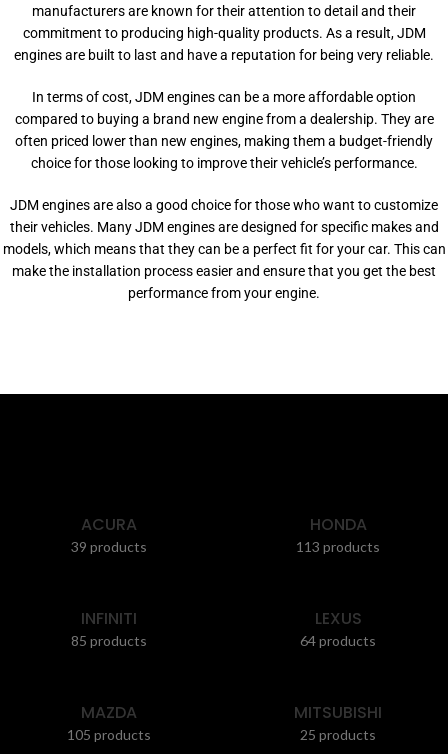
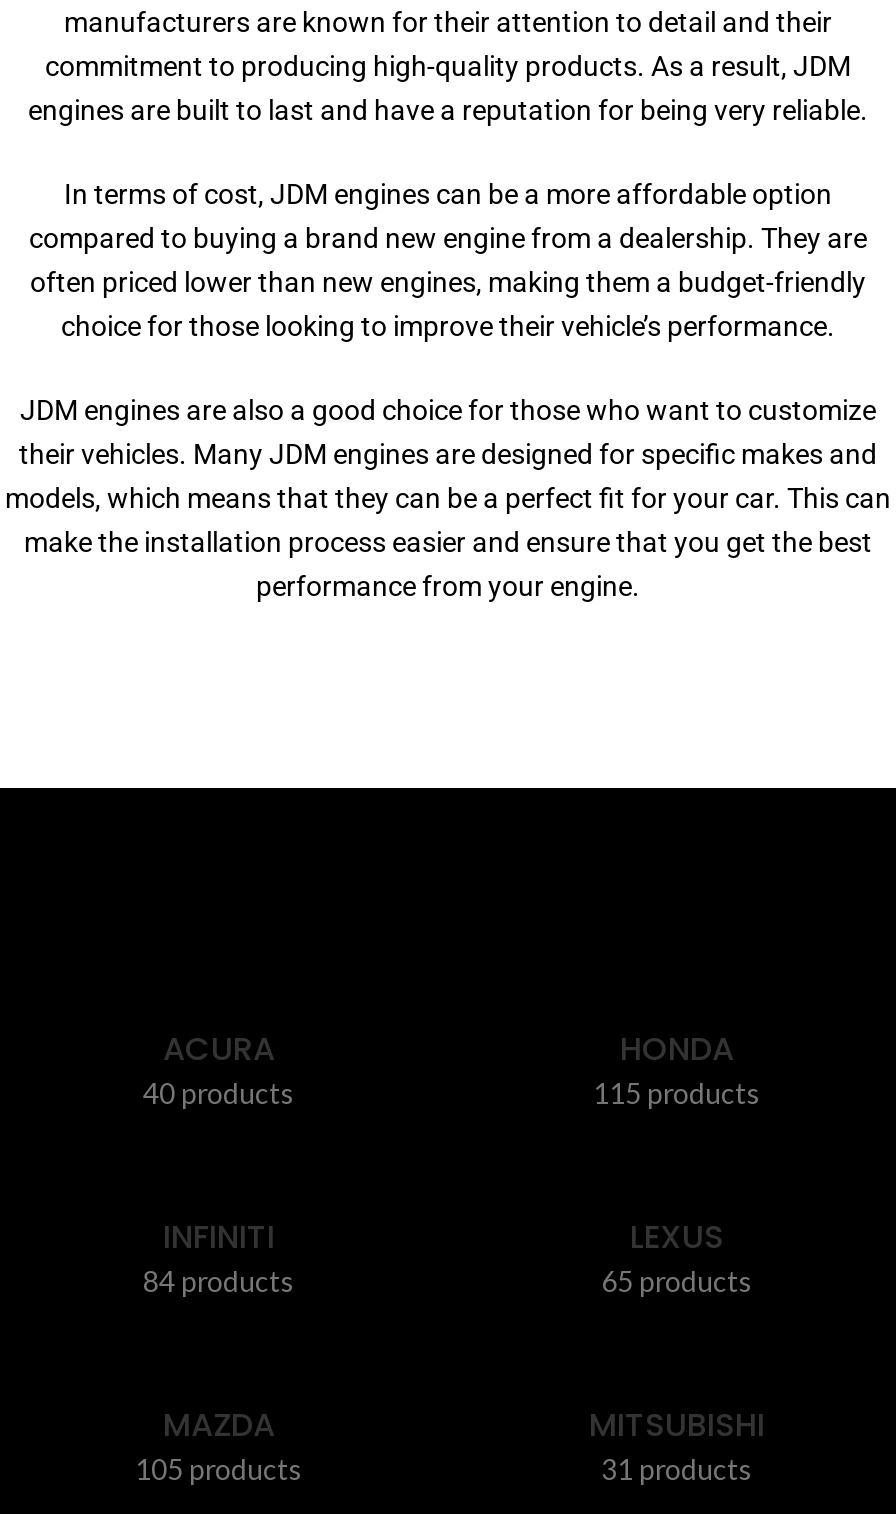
- 39 products
+ 40 products

- 113 products
+ 115 products

- 85 products
+ 84 products

- 64 products
+ 65 products

- 25 products
+ 31 products
